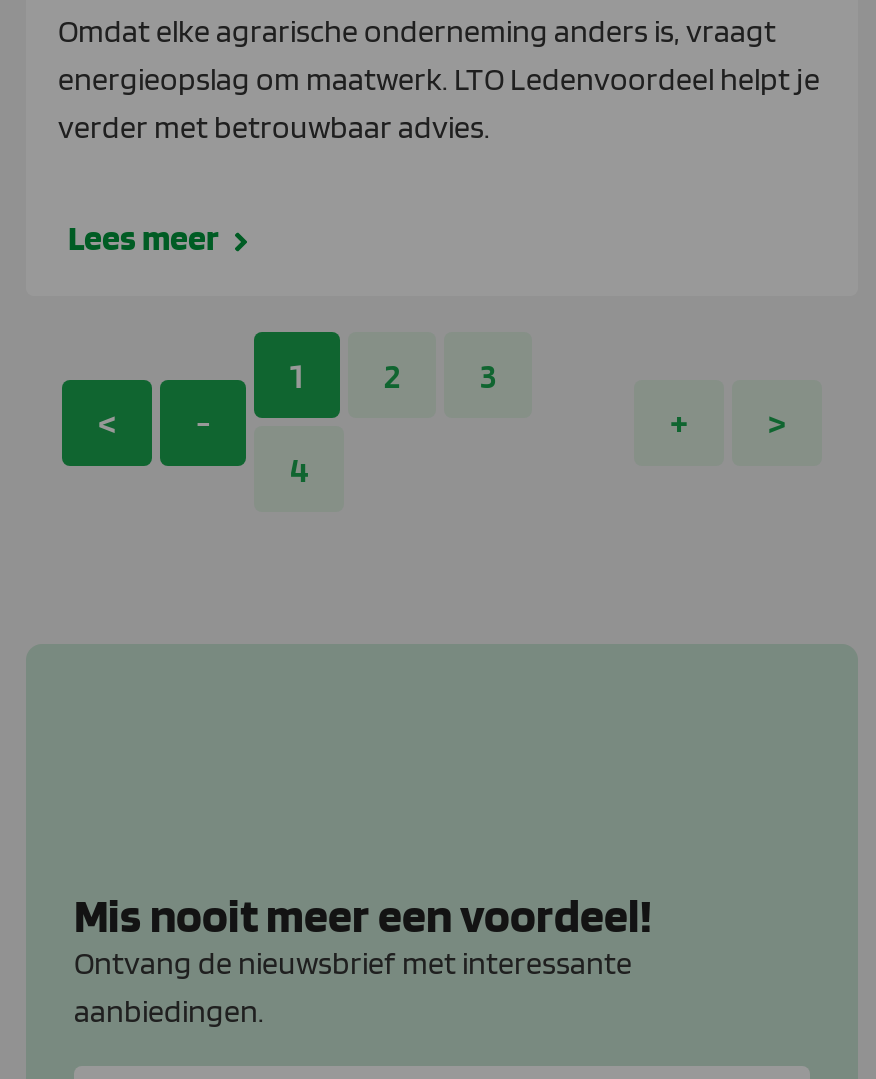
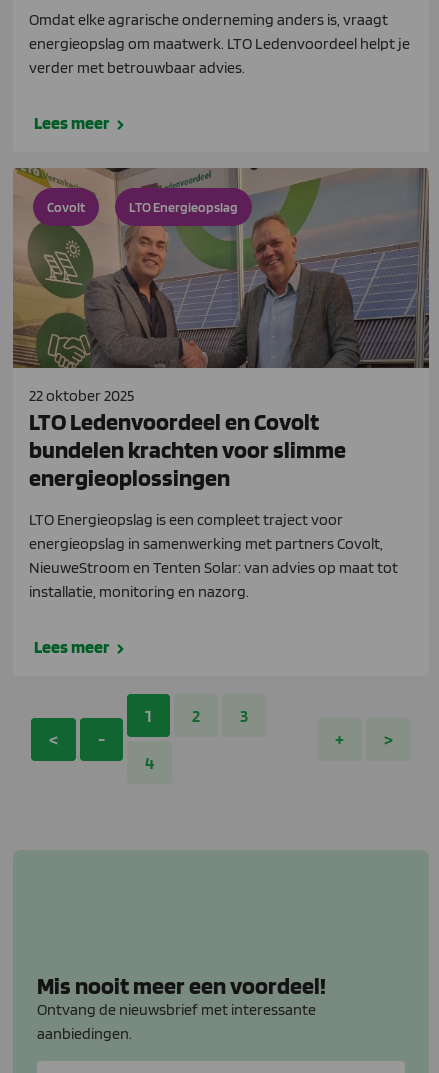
+ [image]
+ Covolt
+ LTO Energieopslag

+ 22 oktober 2025
+ LTO Ledenvoordeel en Covolt
+ bundelen krachten voor slimme
+ energieoplossingen
+ LTO Energieopslag is een compleet traject voor
+ energieopslag in samenwerking met partners Covolt,
+ NieuweStroom en Tenten Solar: van advies op maat tot
+ installatie, monitoring en nazorg.
+ Lees meer
